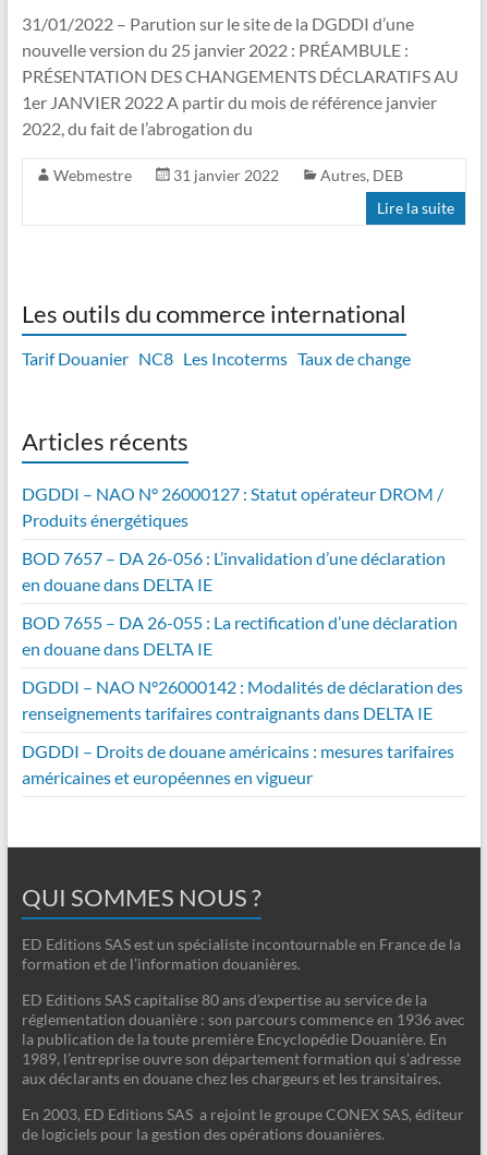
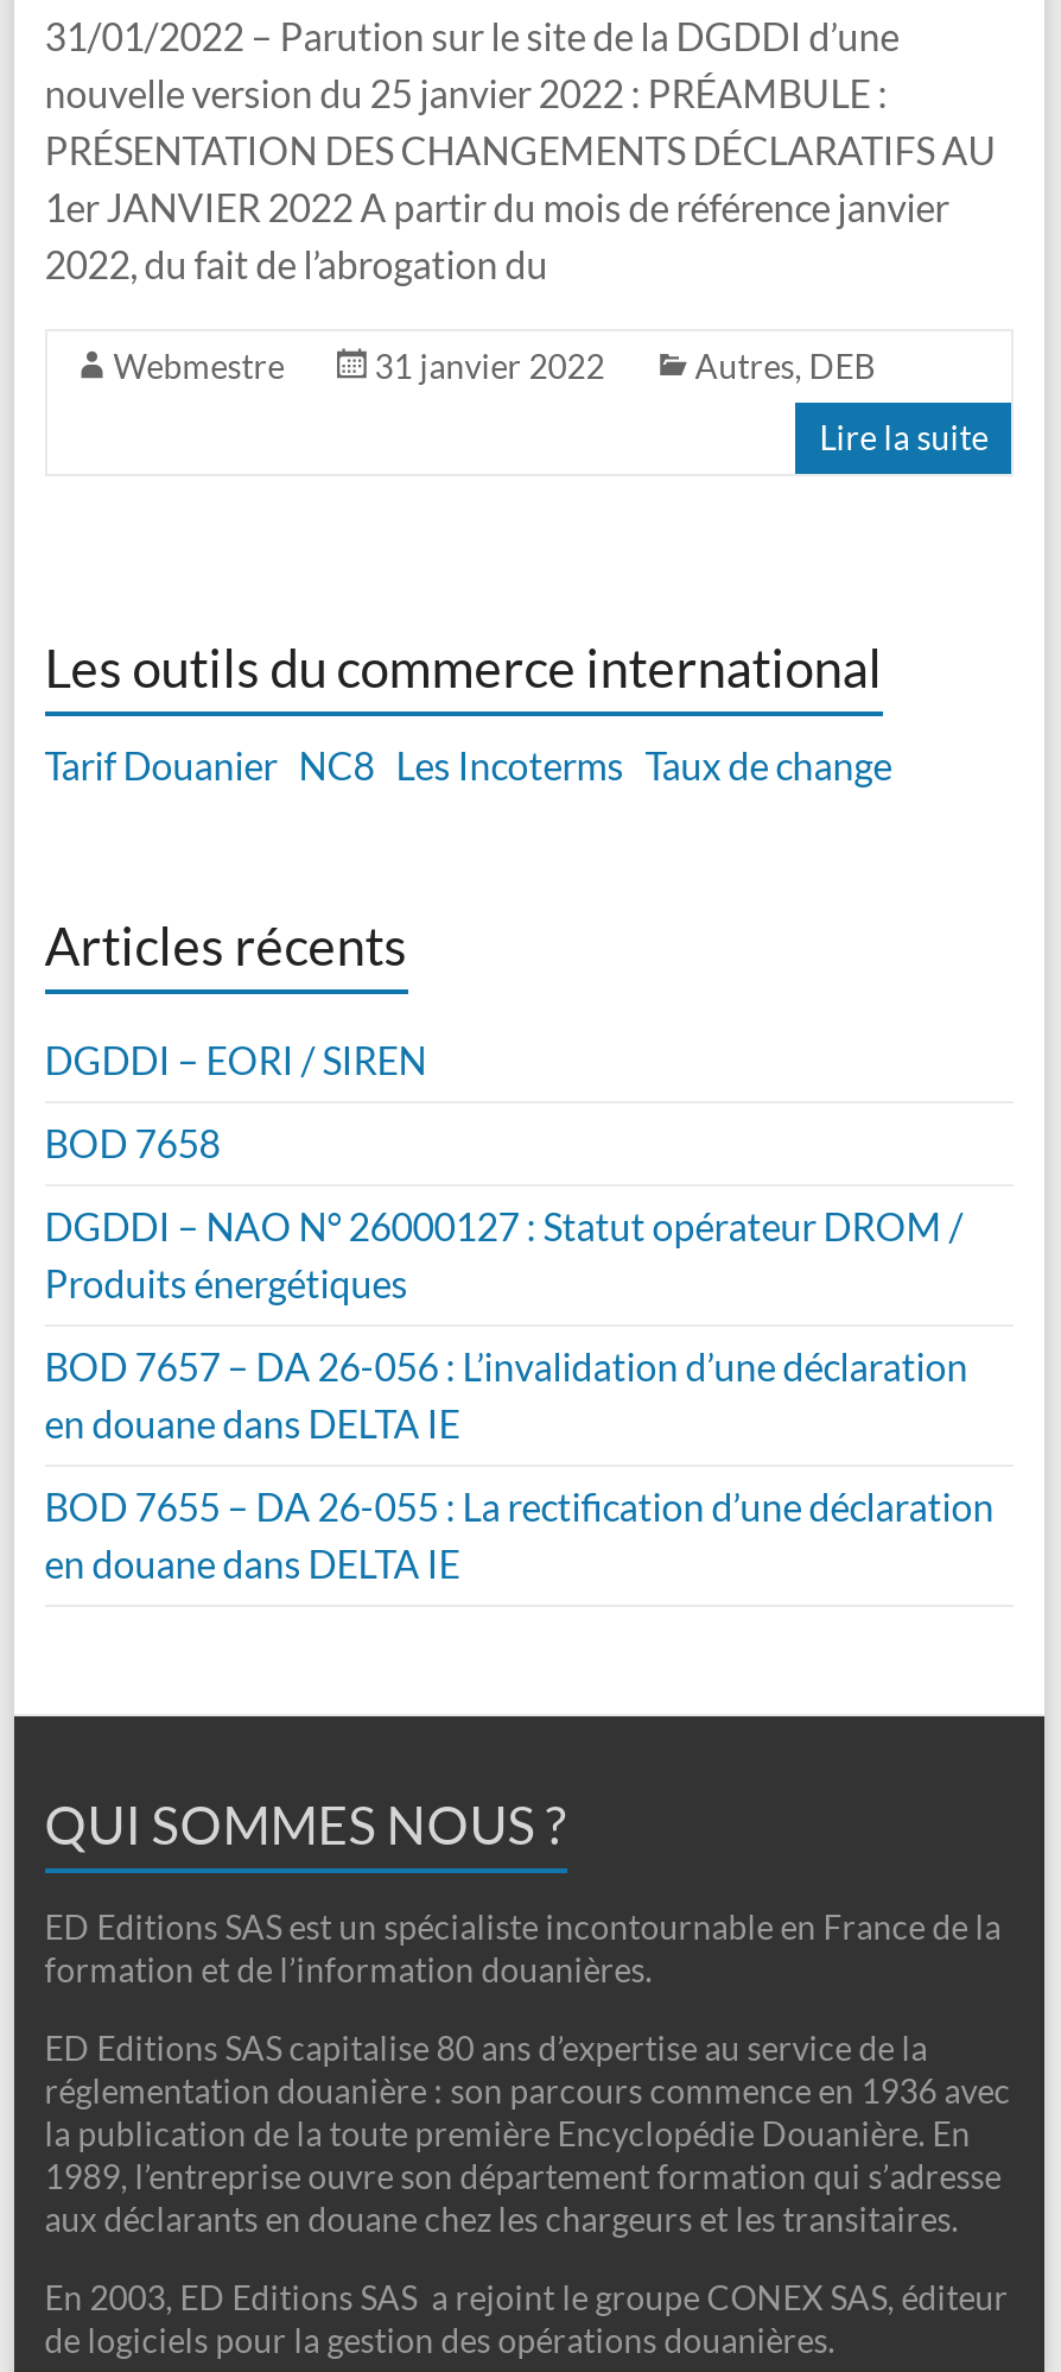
+ DGDDI – EORI / SIREN
+ BOD 7658

moved down: DGDDI – NAO N° 26000127 : Statut opérateur DROM / | Produits énergétiques | BOD 7657 – DA 26-056 : L’invalidation d’une déclaration | en douane dans DELTA IE | BOD 7655 – DA 26-055 : La rectification d’une déclaration | en douane dans DELTA IE

- DGDDI – NAO N°26000142 : Modalités de déclaration des
- renseignements tarifaires contraignants dans DELTA IE
- DGDDI – Droits de douane américains : mesures tarifaires
- américaines et européennes en vigueur
